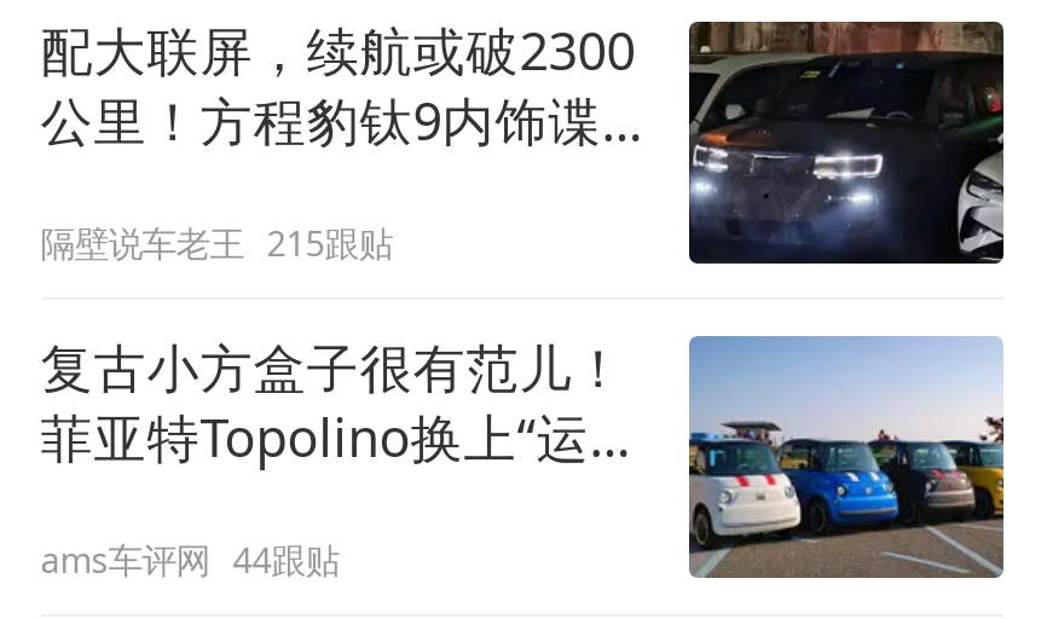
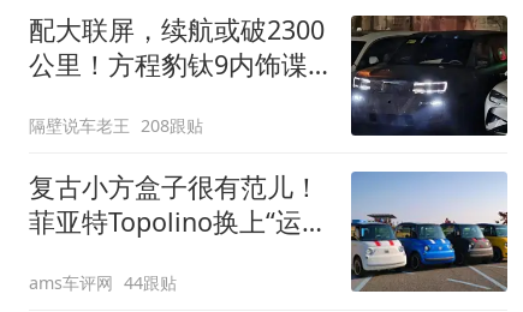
- 隔壁说车老王 215跟贴
+ 隔壁说车老王 208跟贴
